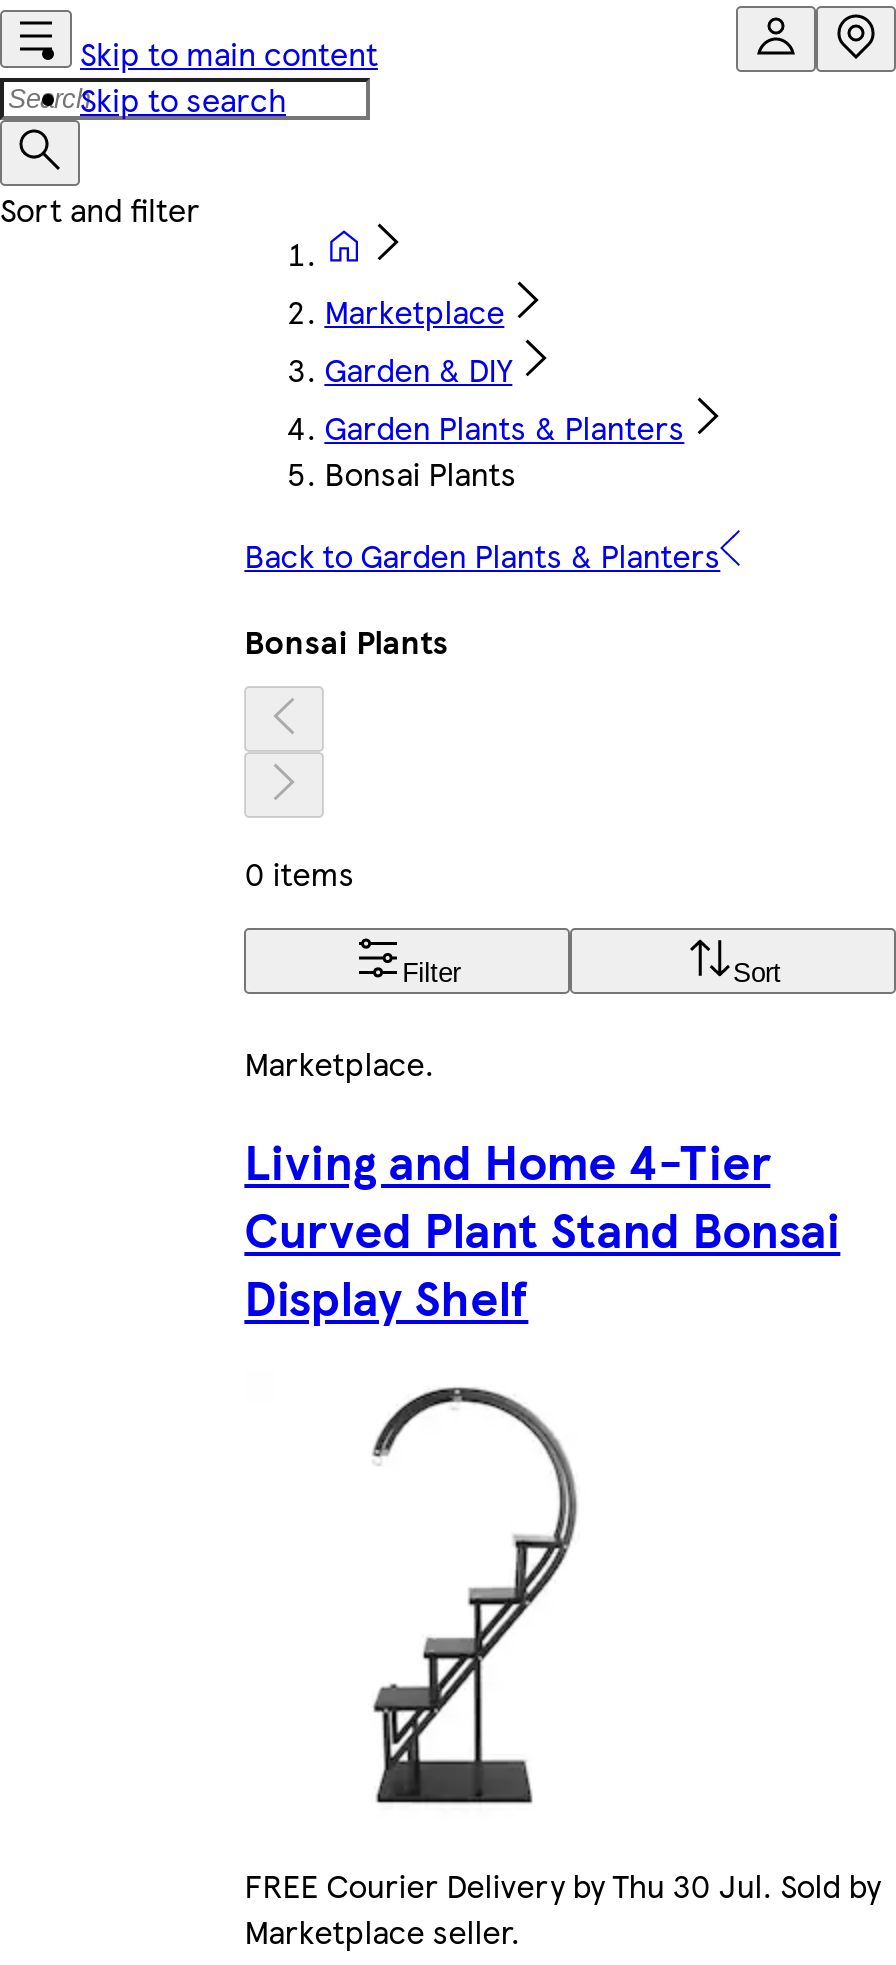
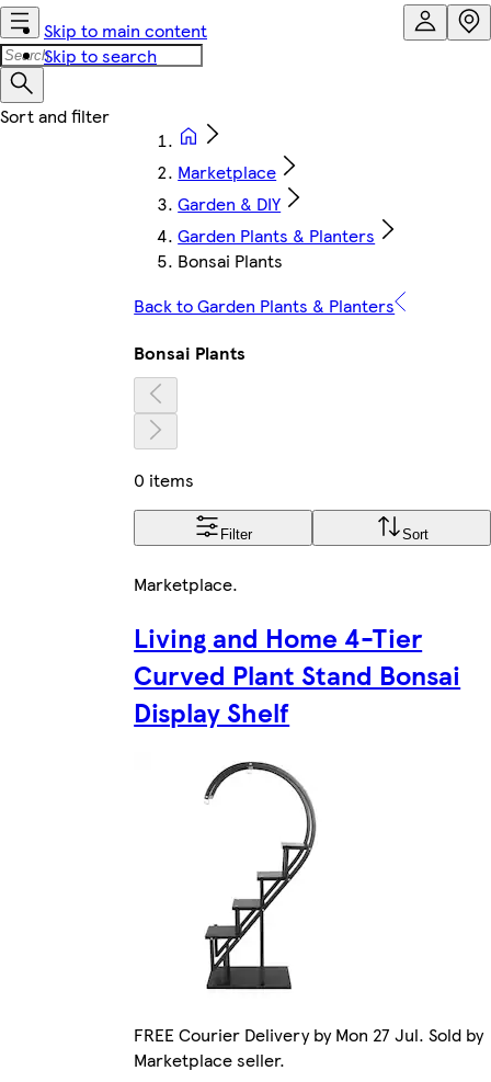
- FREE Courier Delivery by Thu 30 Jul. Sold by
+ FREE Courier Delivery by Mon 27 Jul. Sold by
